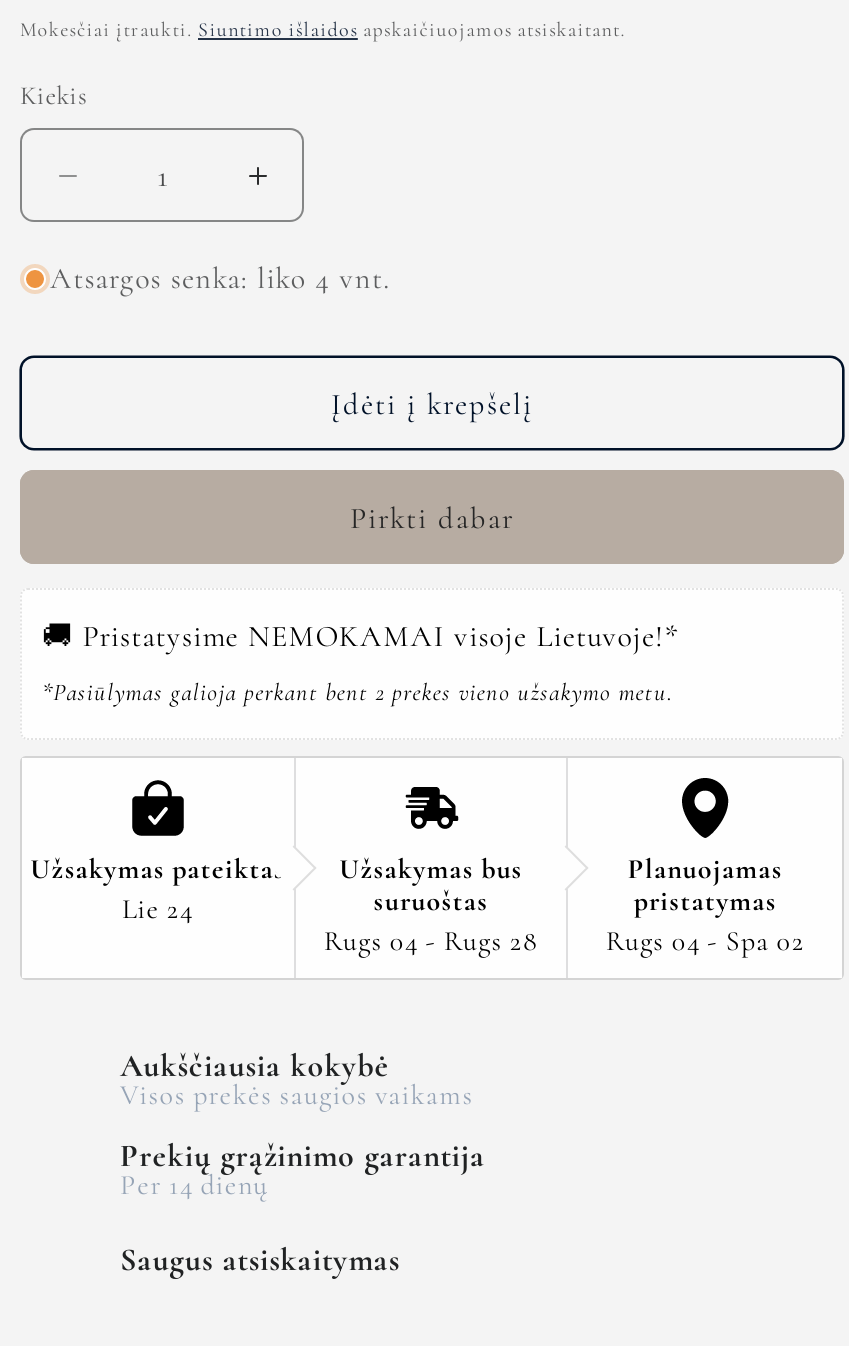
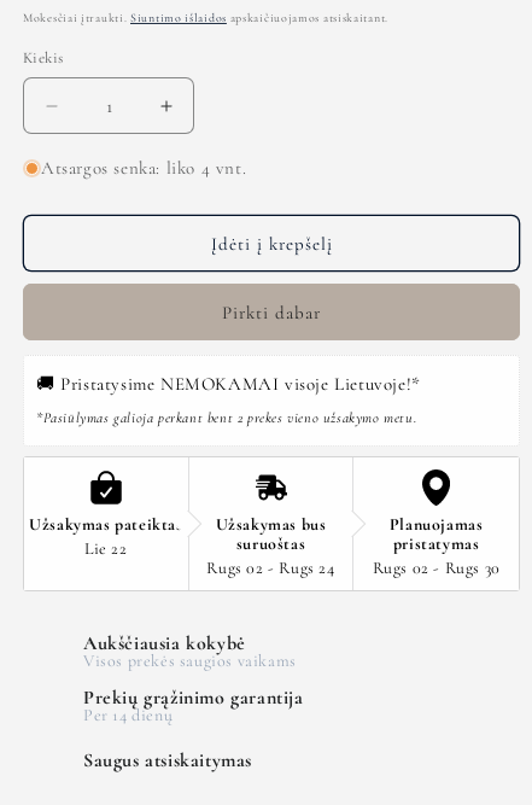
- Lie 24
+ Lie 22

- Rugs 04 - Rugs 28
+ Rugs 02 - Rugs 24

- Rugs 04 - Spa 02
+ Rugs 02 - Rugs 30
